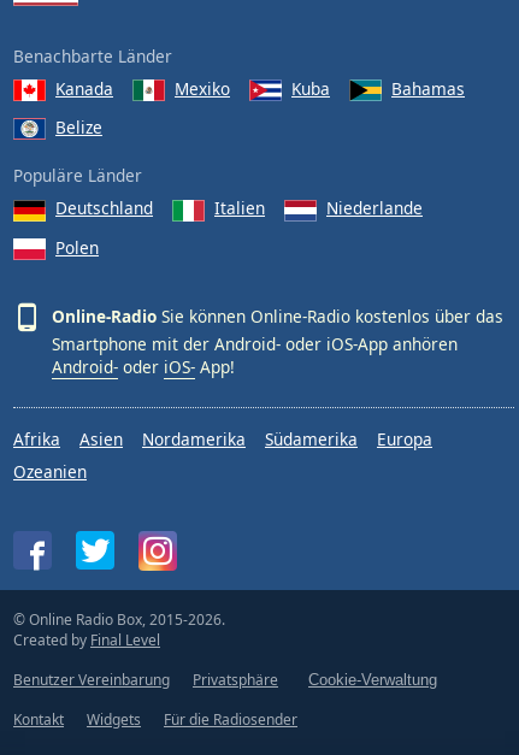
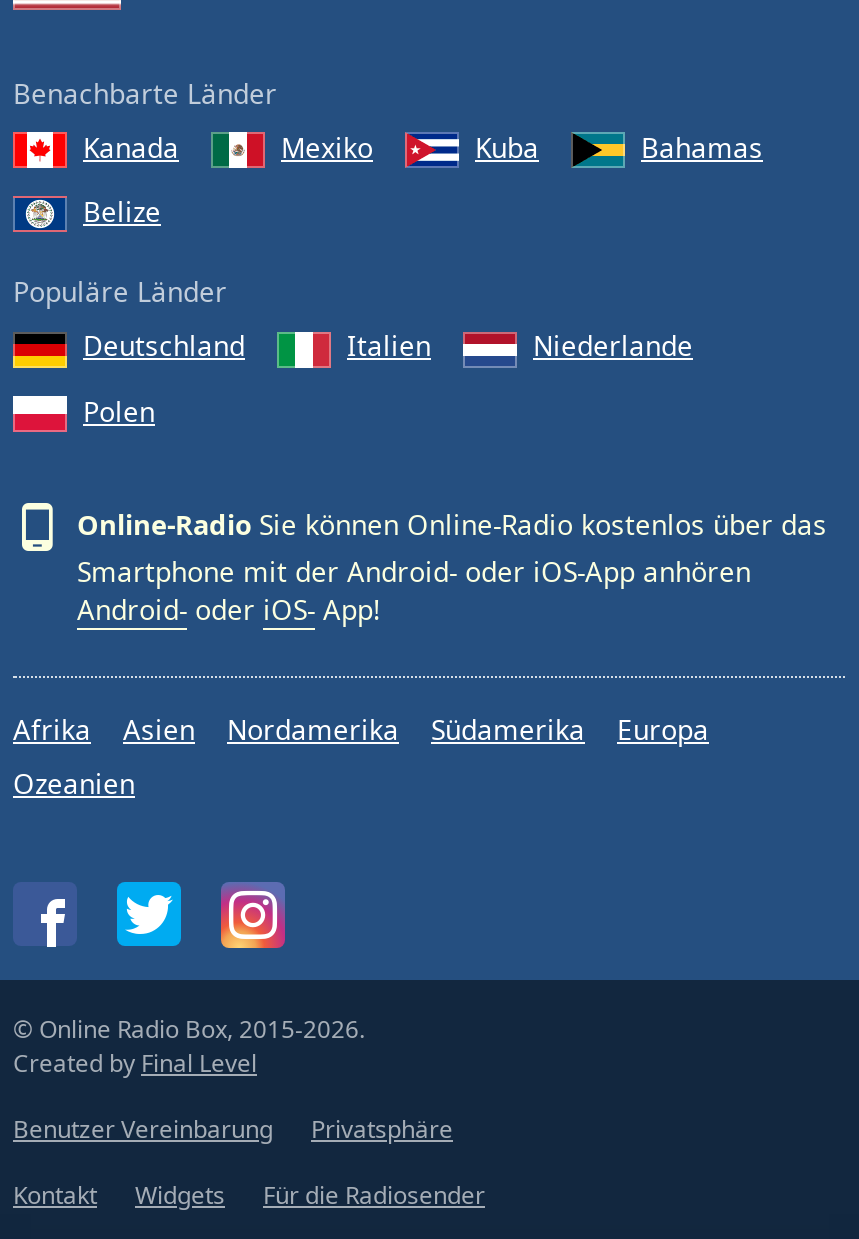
- Cookie-Verwaltung
